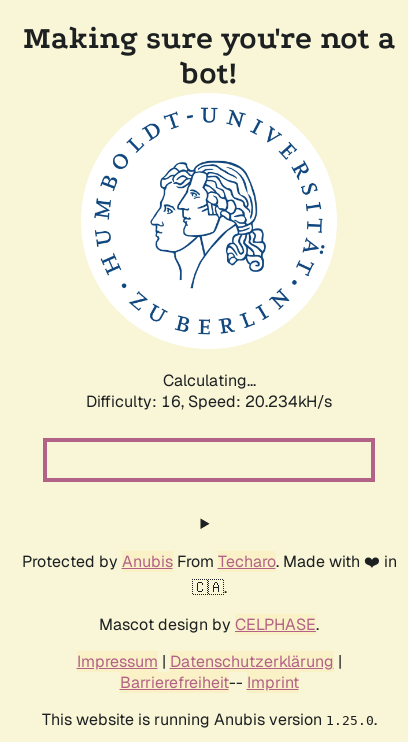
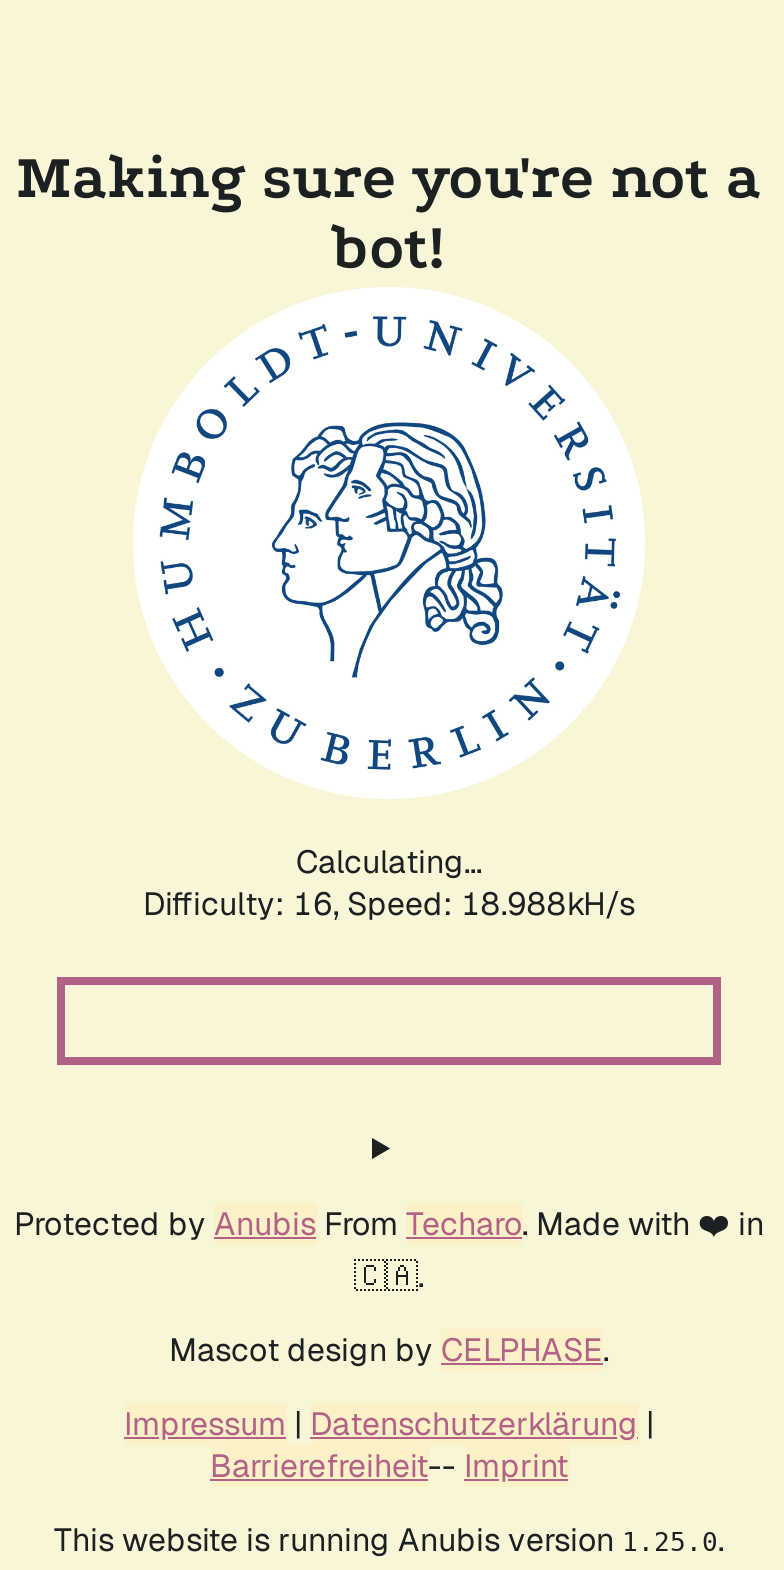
- Difficulty: 16, Speed: 20.234kH/s
+ Difficulty: 16, Speed: 18.988kH/s
